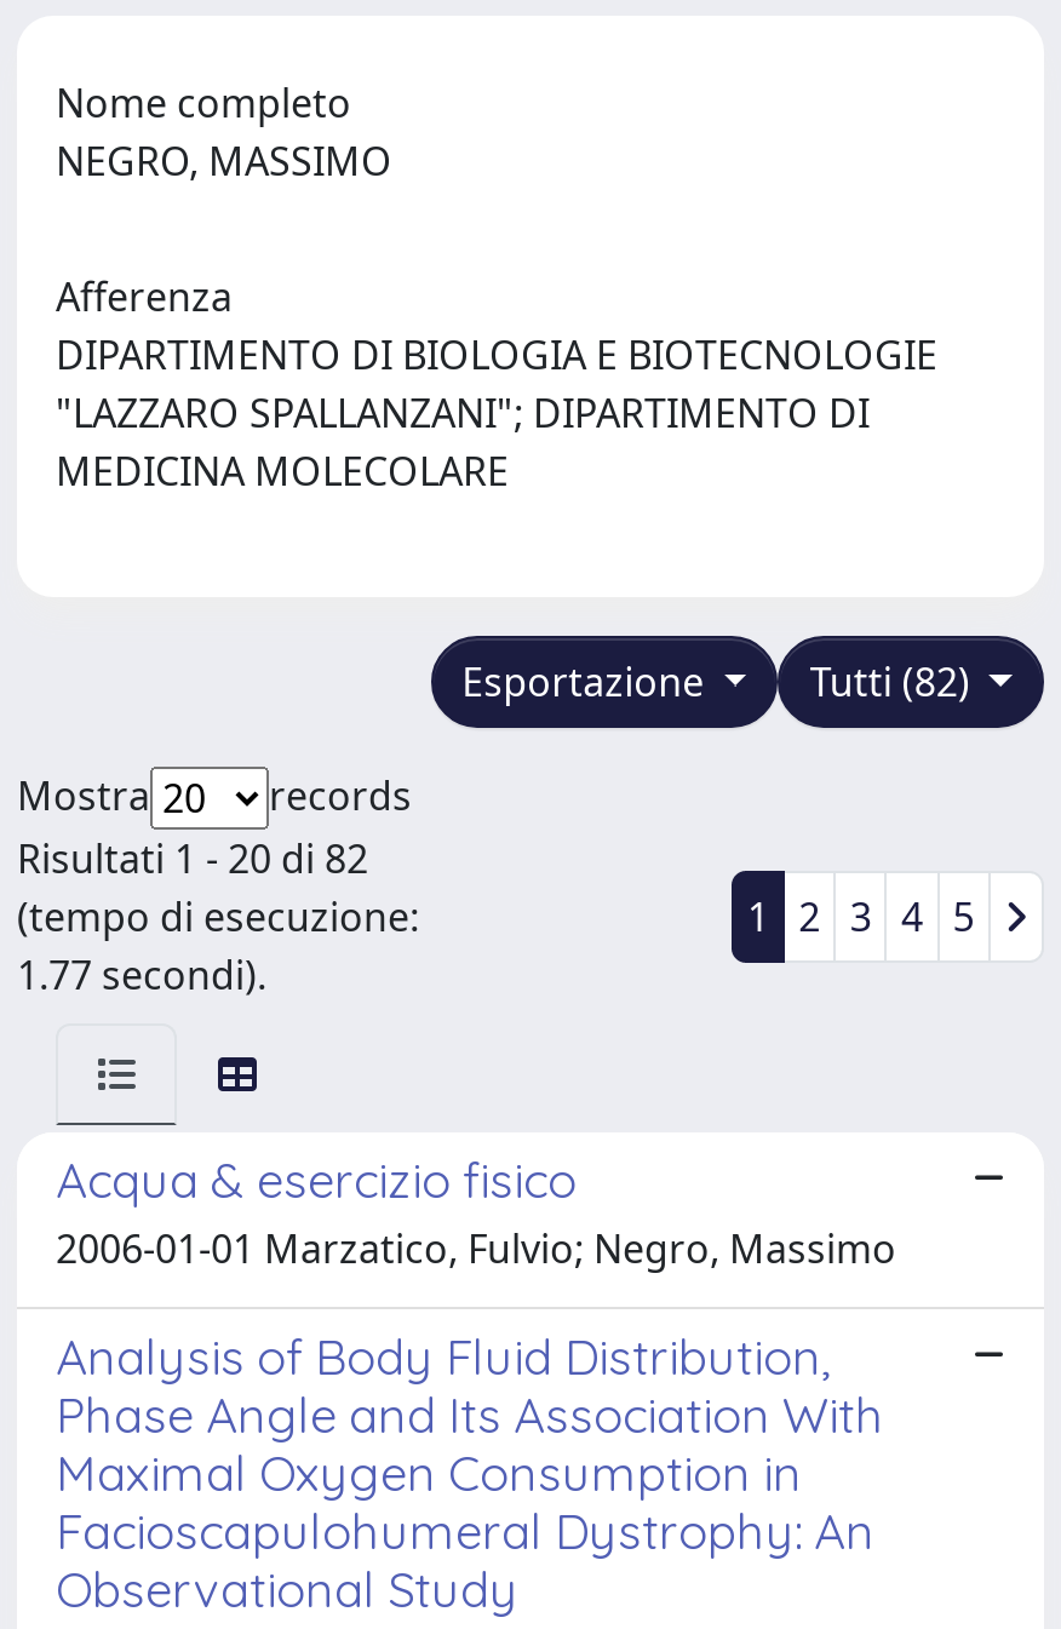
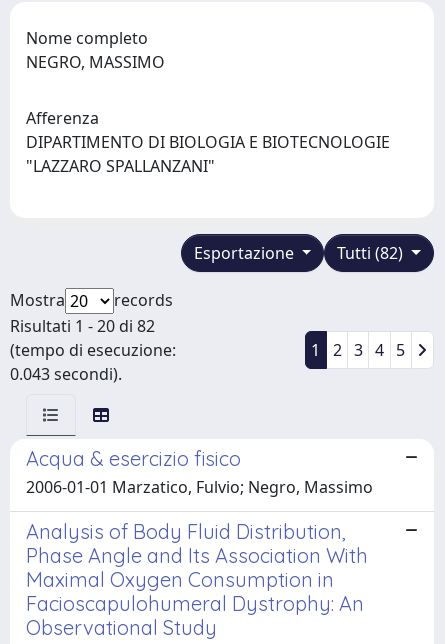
- "LAZZARO SPALLANZANI"; DIPARTIMENTO DI
- MEDICINA MOLECOLARE
+ "LAZZARO SPALLANZANI"

- 1.77 secondi).
+ 0.043 secondi).
